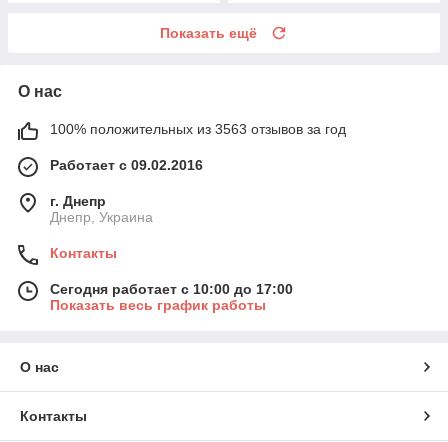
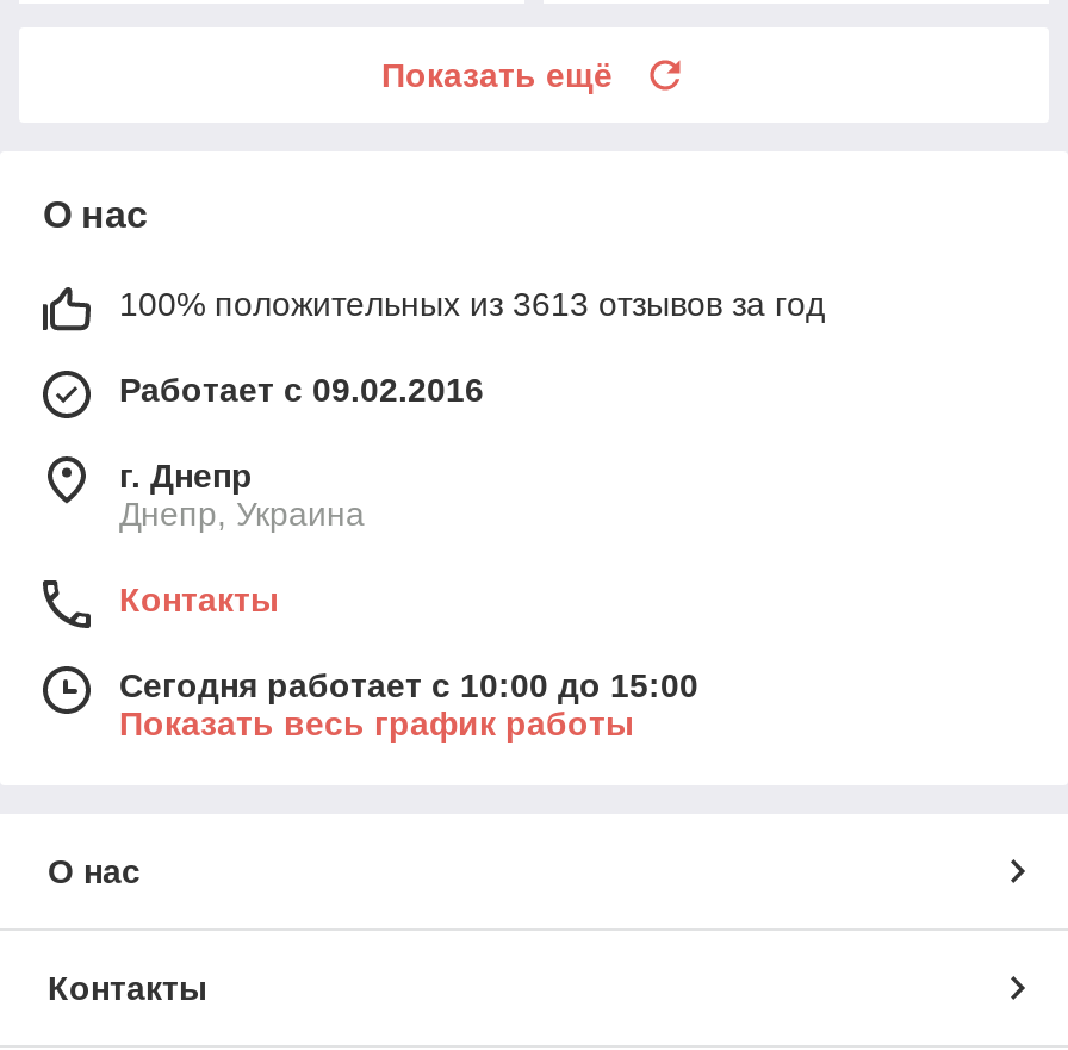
- 100% положительных из 3563 отзывов за год
+ 100% положительных из 3613 отзывов за год

- Сегодня работает с 10:00 до 17:00
+ Сегодня работает с 10:00 до 15:00
